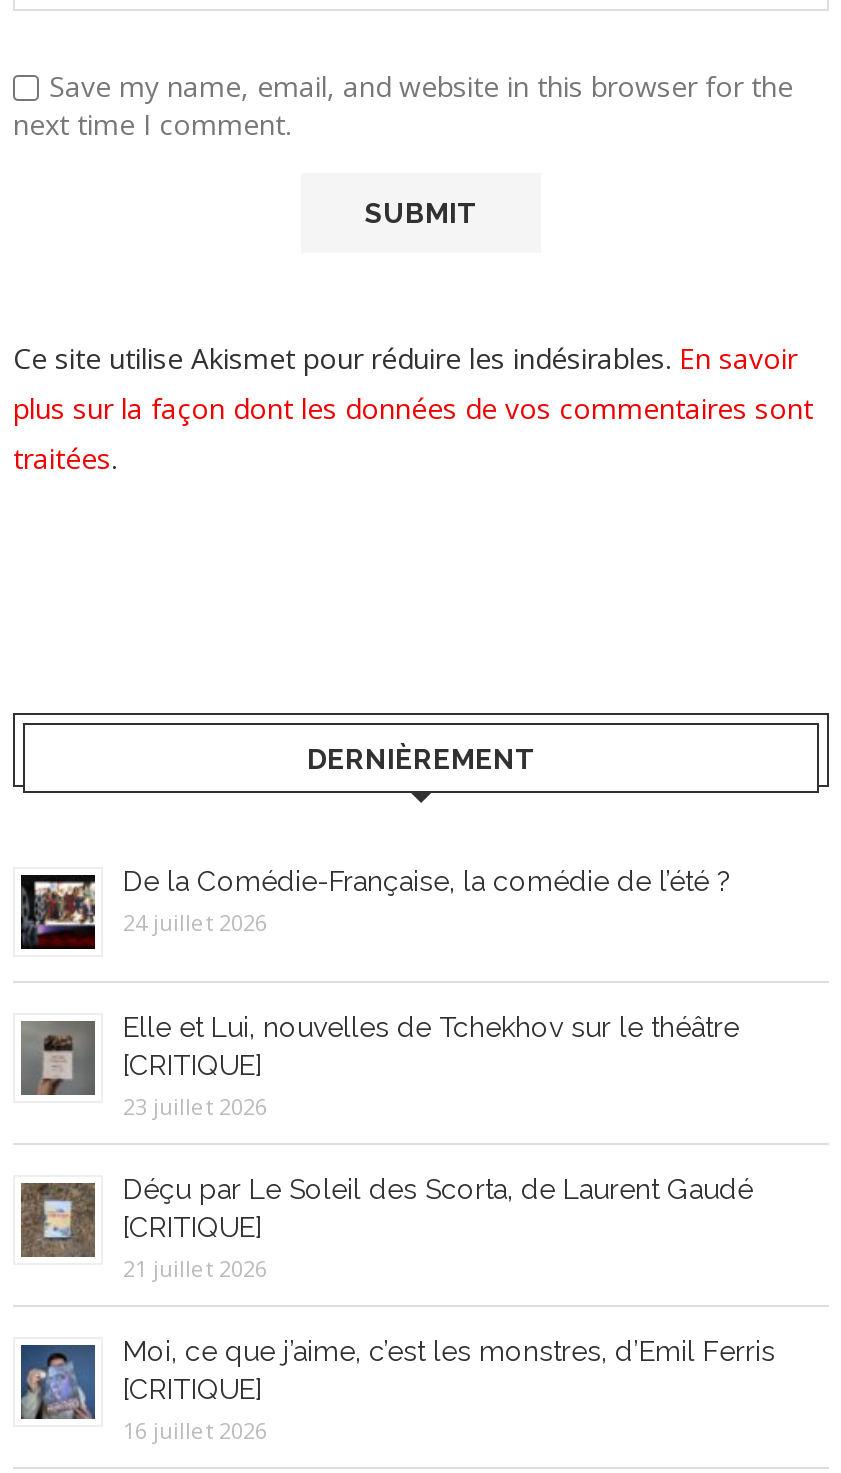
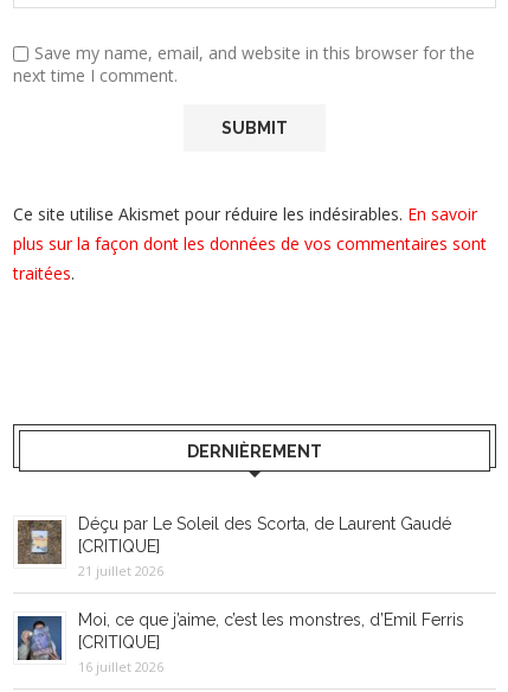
- [image]
- De la Comédie-Française, la comédie de l’été ?
- 24 juillet 2026
- Elle et Lui, nouvelles de Tchekhov sur le théâtre
- [CRITIQUE]
- 23 juillet 2026

- [image]
